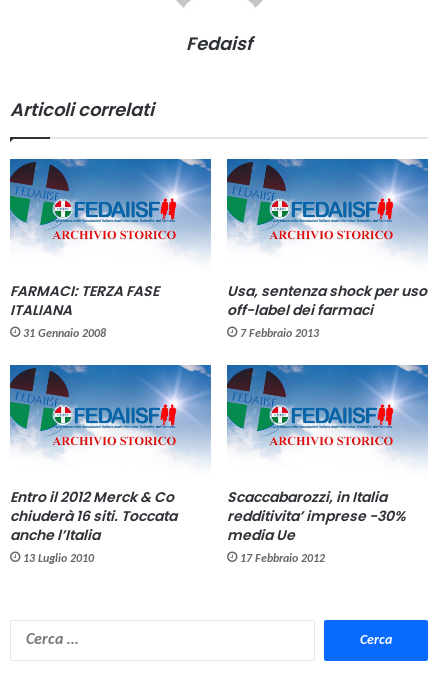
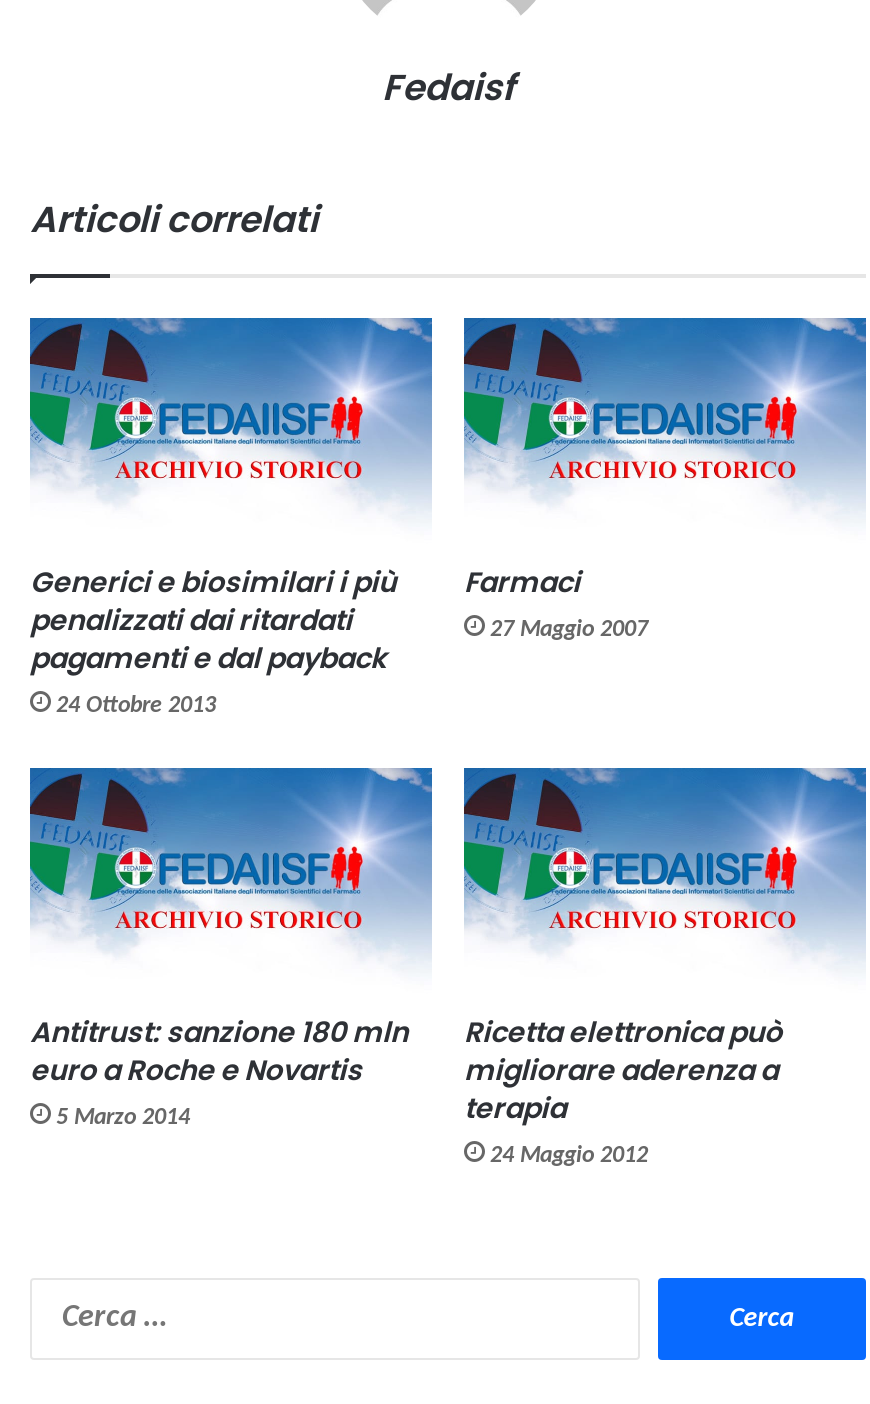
- FARMACI: TERZA FASE
- ITALIANA
- 31 Gennaio 2008
+ Generici e biosimilari i più
+ penalizzati dai ritardati
+ pagamenti e dal payback
+ 24 Ottobre 2013

- Usa, sentenza shock per uso
- off-label dei farmaci
- 7 Febbraio 2013
+ Farmaci
+ 27 Maggio 2007

- Entro il 2012 Merck & Co
- chiuderà 16 siti. Toccata
- anche l’Italia
- 13 Luglio 2010
+ Antitrust: sanzione 180 mln
+ euro a Roche e Novartis
+ 5 Marzo 2014

- Scaccabarozzi, in Italia
- redditivita’ imprese -30%
- media Ue
- 17 Febbraio 2012
+ Ricetta elettronica può
+ migliorare aderenza a
+ terapia
+ 24 Maggio 2012
